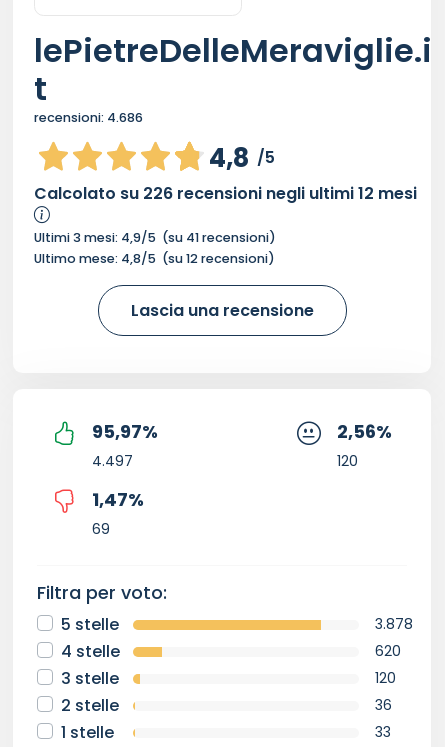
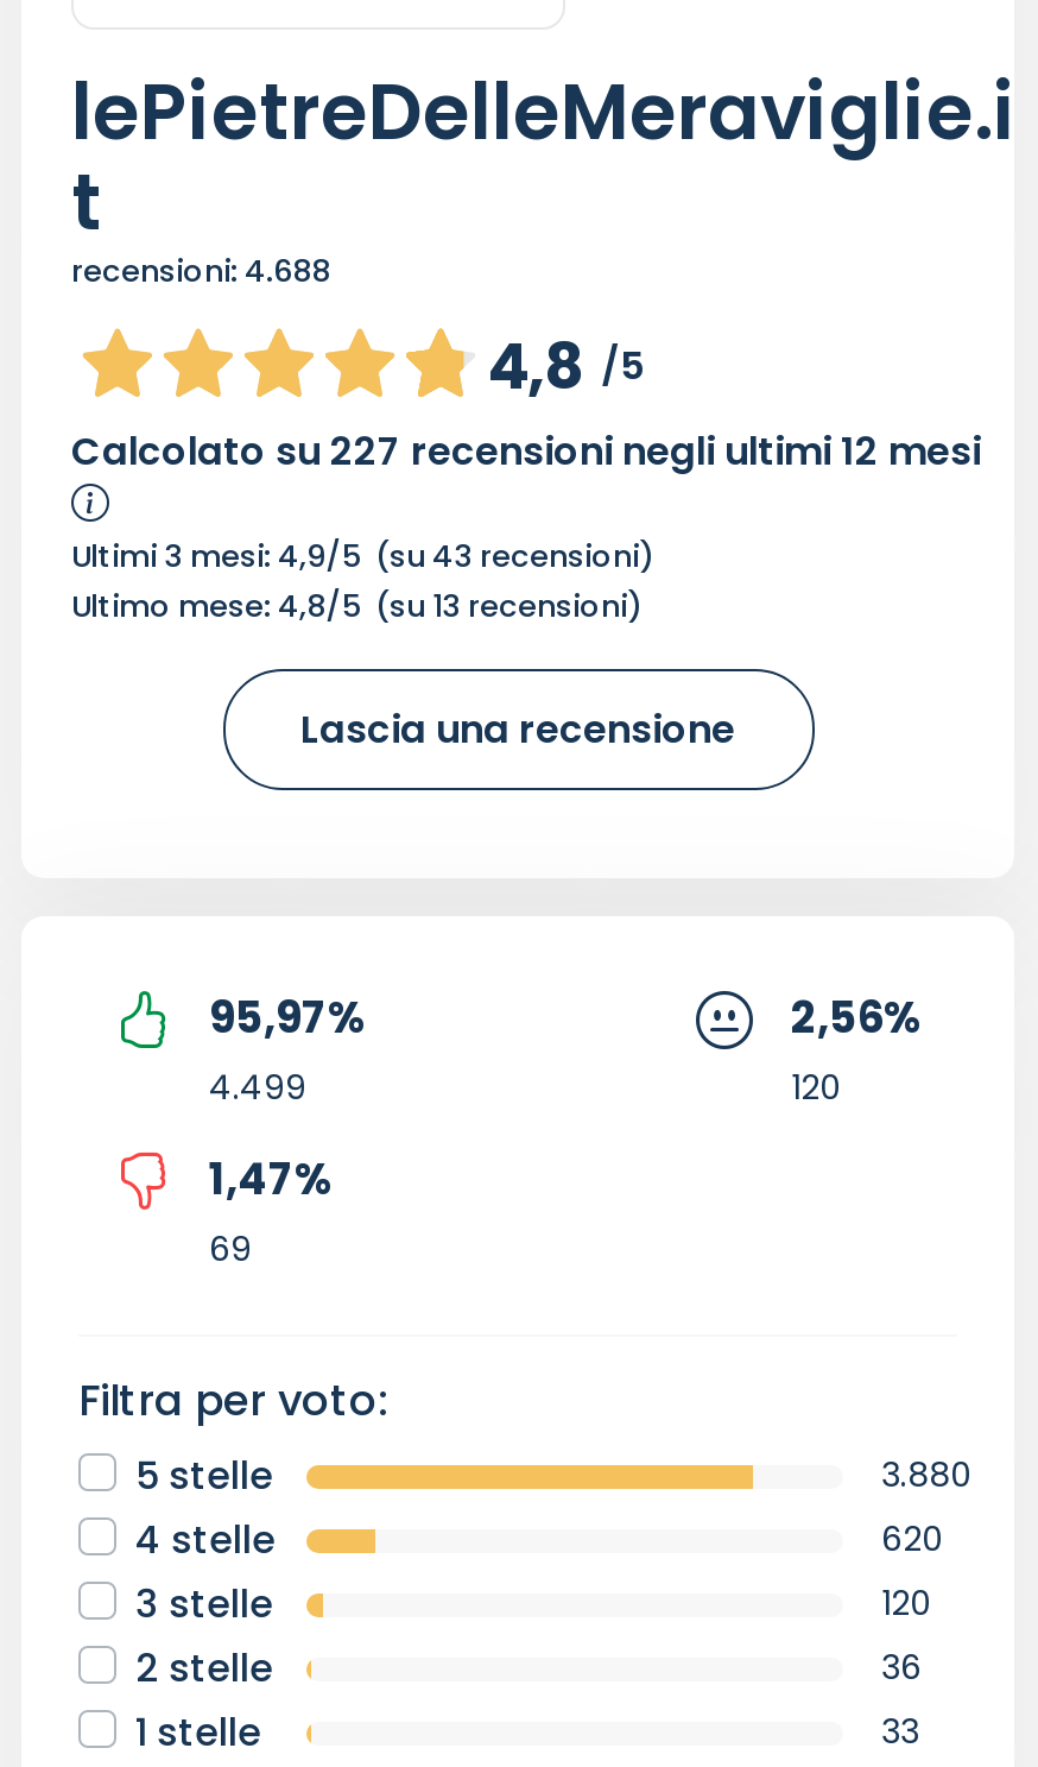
- recensioni: 4.686
+ recensioni: 4.688

- Calcolato su 226 recensioni negli ultimi 12 mesi
+ Calcolato su 227 recensioni negli ultimi 12 mesi

- Ultimi 3 mesi: 4,9/5 (su 41 recensioni)
+ Ultimi 3 mesi: 4,9/5 (su 43 recensioni)

- Ultimo mese: 4,8/5 (su 12 recensioni)
+ Ultimo mese: 4,8/5 (su 13 recensioni)

- 4.497
+ 4.499

- 3.878
+ 3.880
